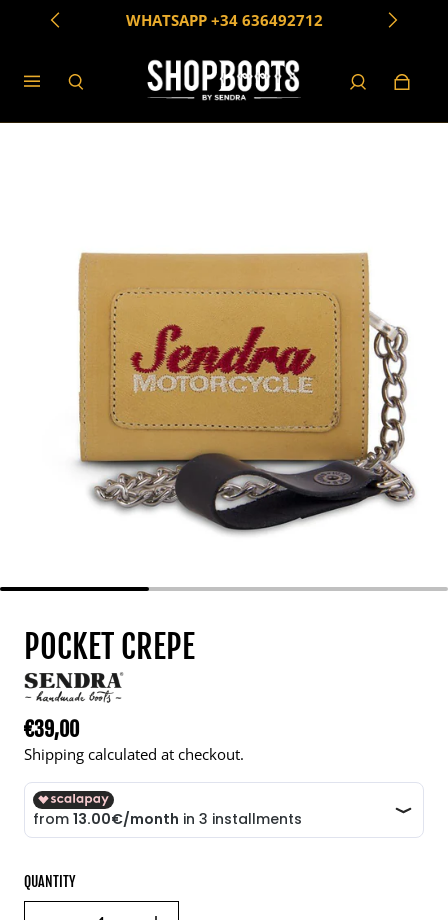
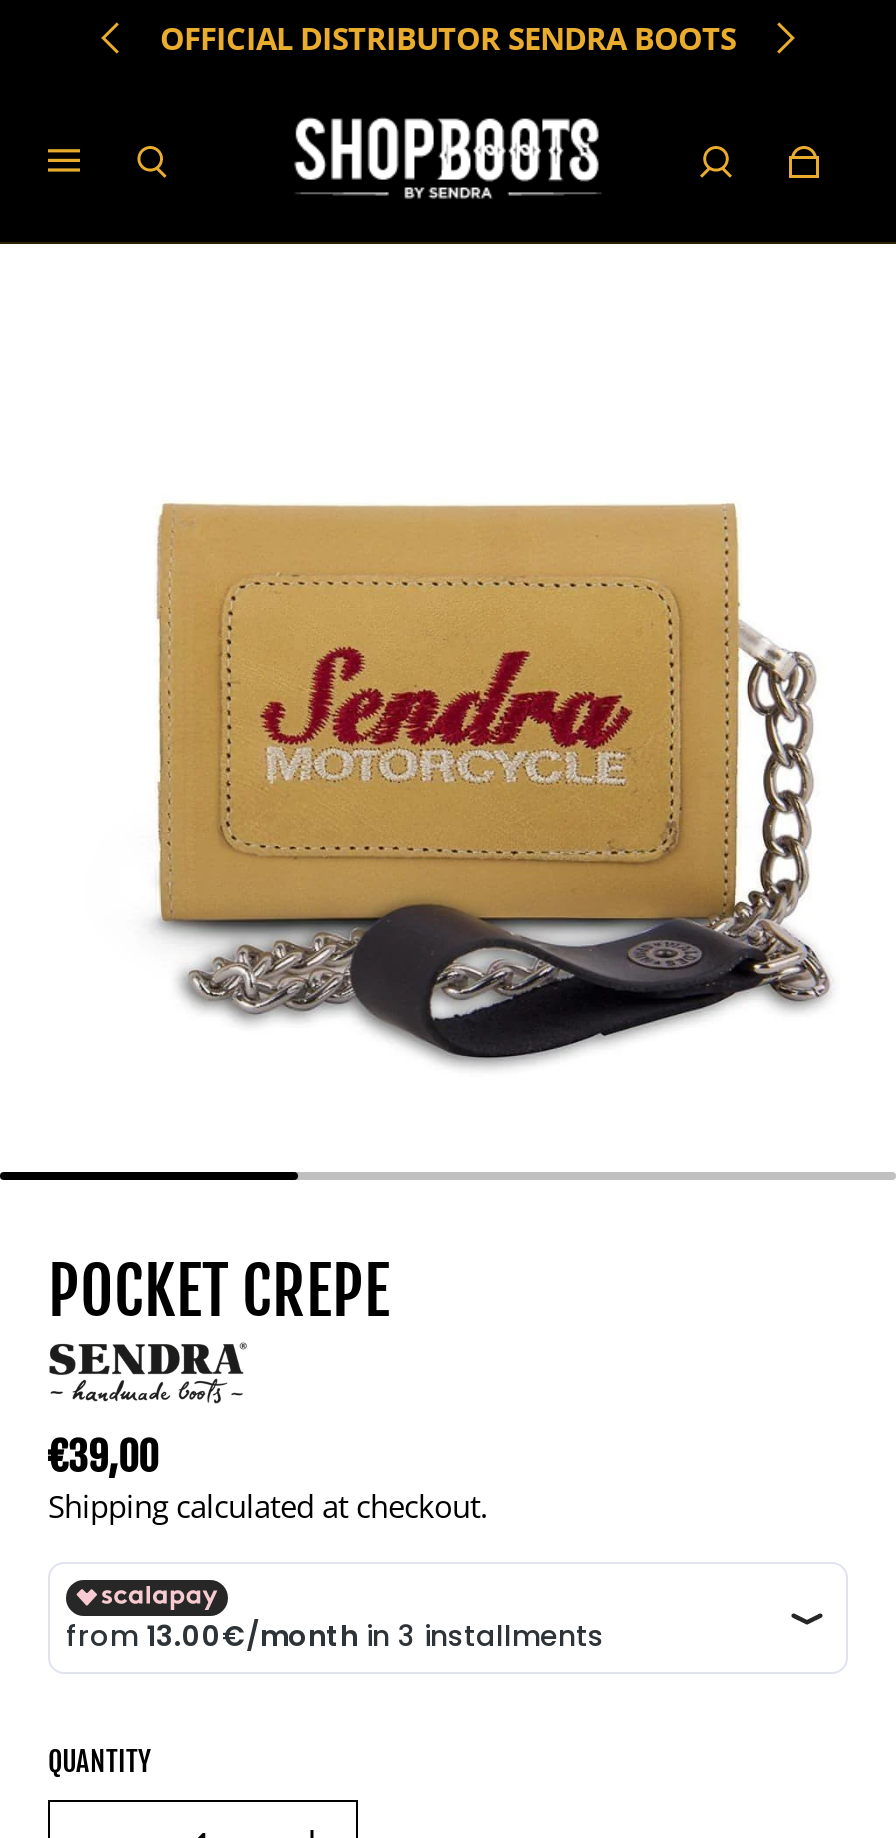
- WHATSAPP +34 636492712
+ OFFICIAL DISTRIBUTOR SENDRA BOOTS
